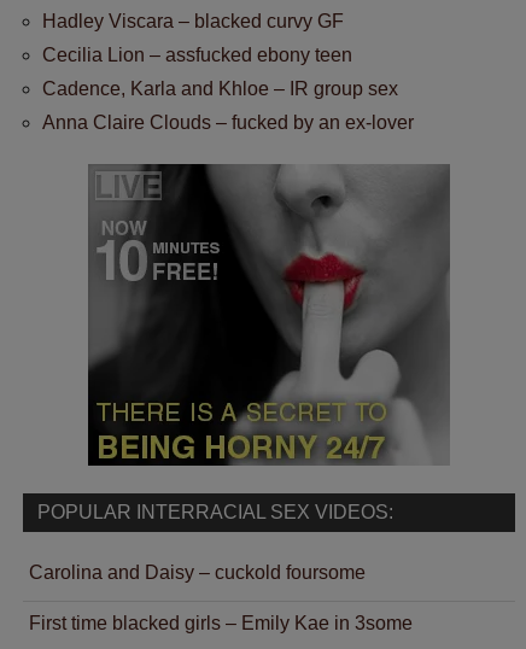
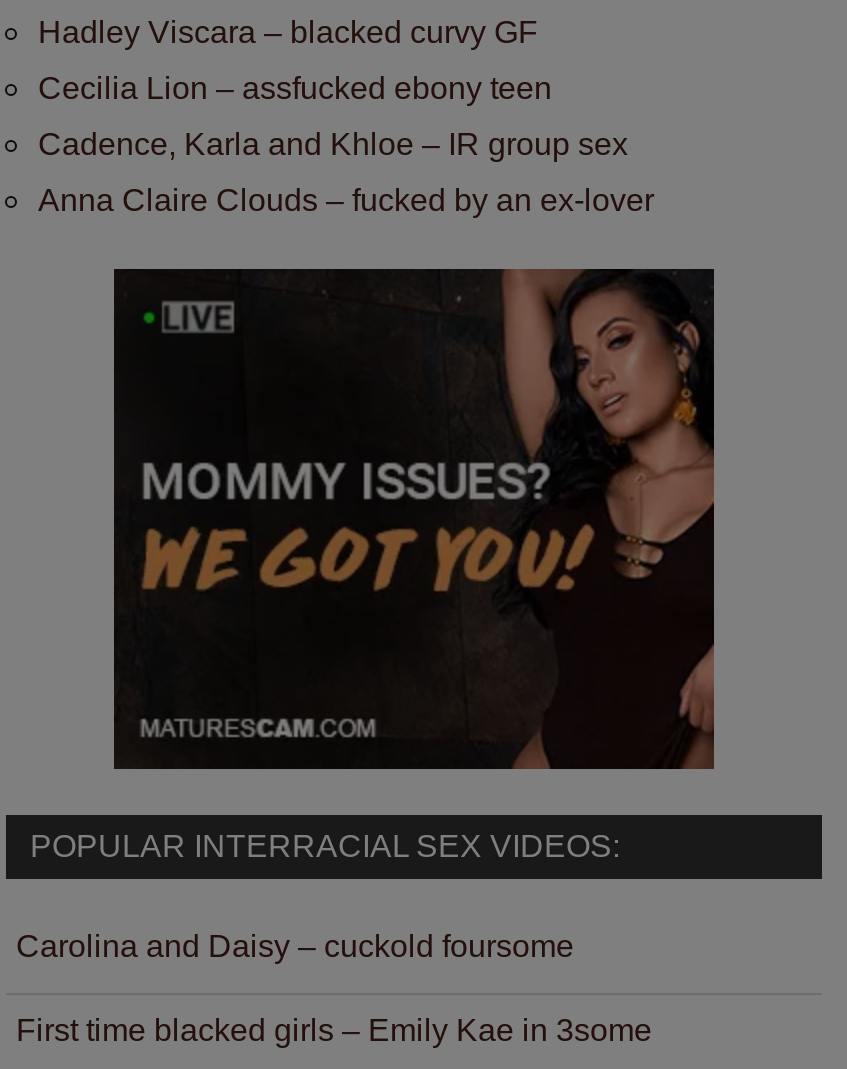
- [image]
+ [image]
